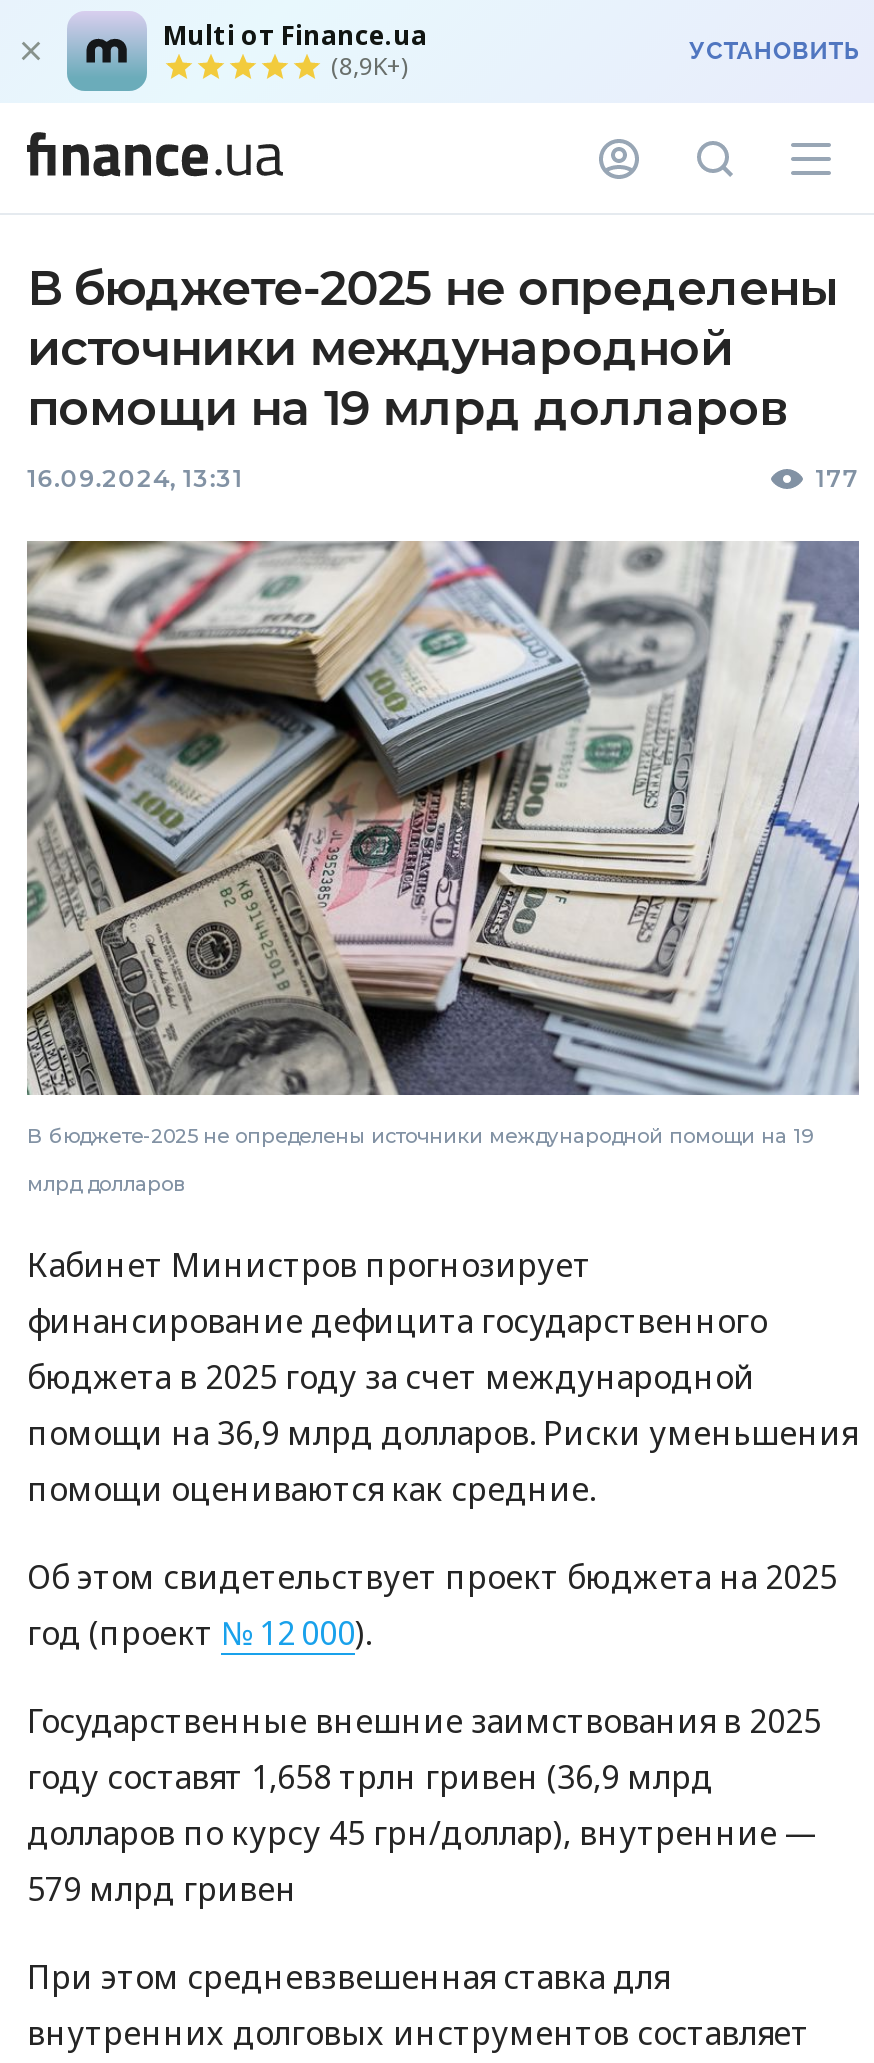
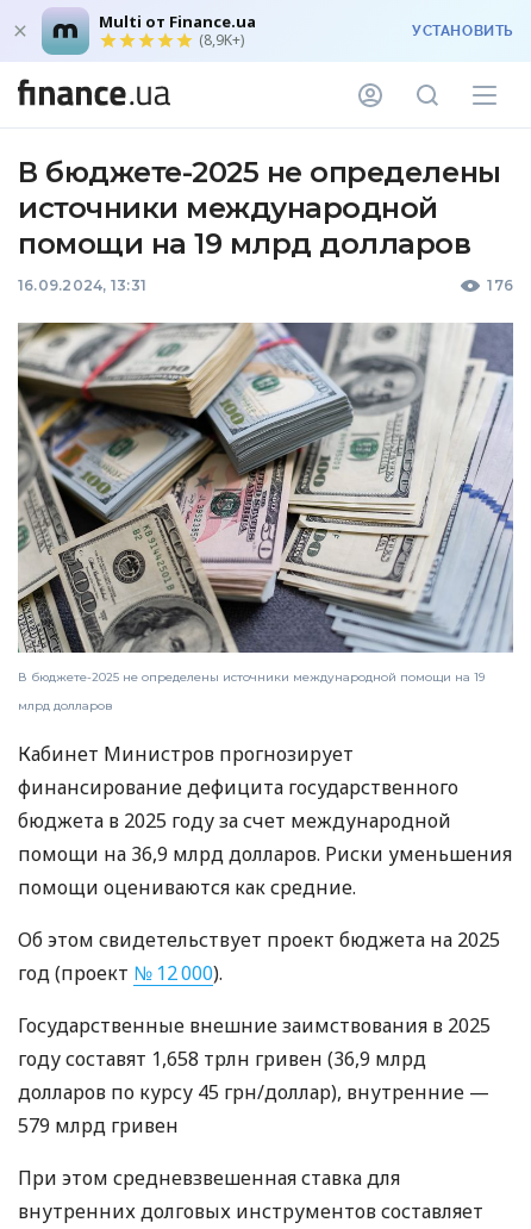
- 177
+ 176
